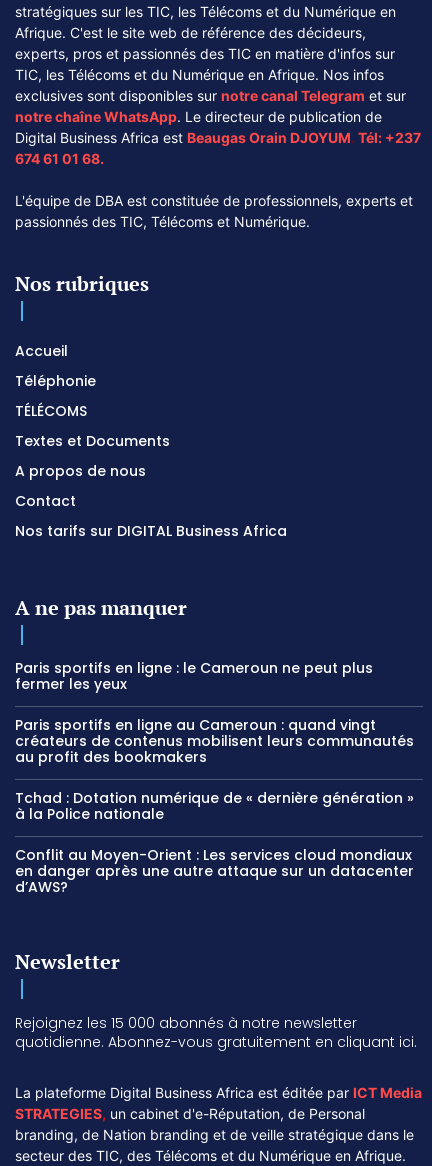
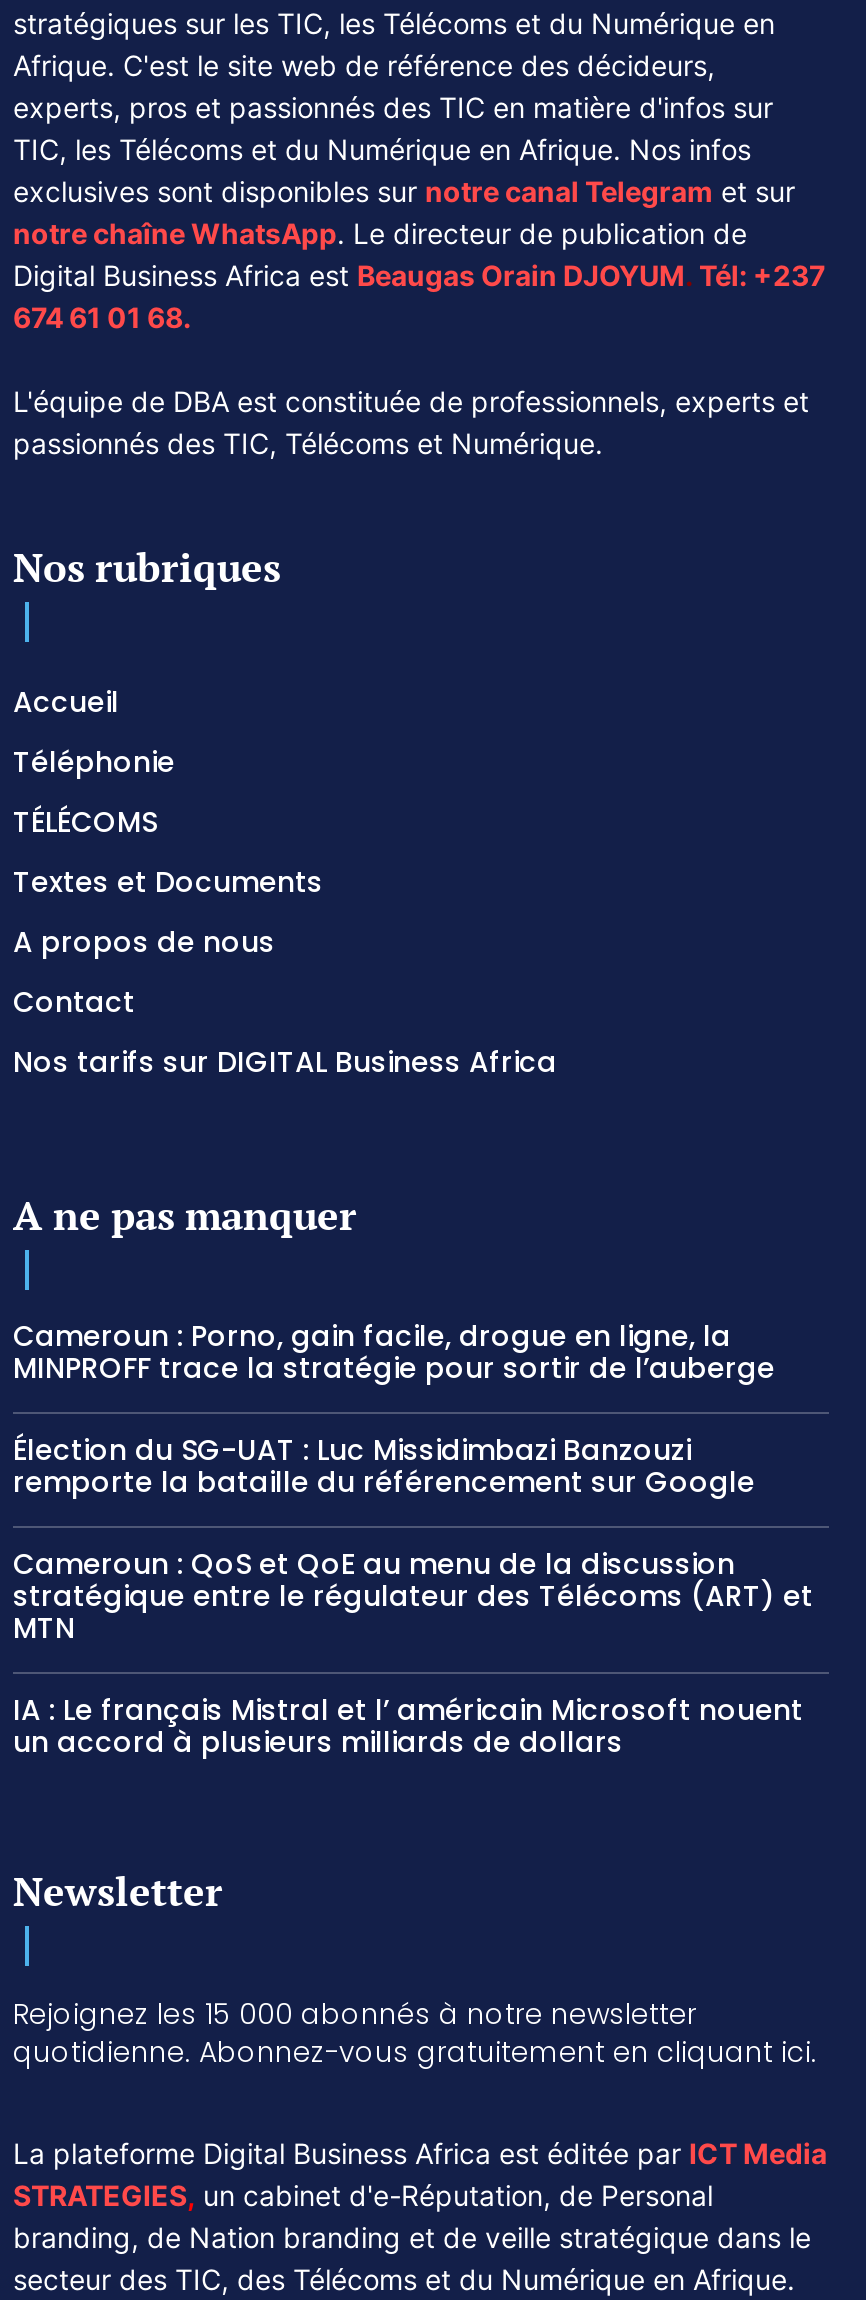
- Paris sportifs en ligne : le Cameroun ne peut plus
- fermer les yeux
+ Cameroun : Porno, gain facile, drogue en ligne, la
+ MINPROFF trace la stratégie pour sortir de l’auberge

- Paris sportifs en ligne au Cameroun : quand vingt
- créateurs de contenus mobilisent leurs communautés
- au profit des bookmakers
+ Élection du SG-UAT : Luc Missidimbazi Banzouzi
+ remporte la bataille du référencement sur Google

- Tchad : Dotation numérique de « dernière génération »
- à la Police nationale
+ Cameroun : QoS et QoE au menu de la discussion
+ stratégique entre le régulateur des Télécoms (ART) et
+ MTN

- Conflit au Moyen-Orient : Les services cloud mondiaux
- en danger après une autre attaque sur un datacenter
- d’AWS?
+ IA : Le français Mistral et l’ américain Microsoft nouent
+ un accord à plusieurs milliards de dollars
